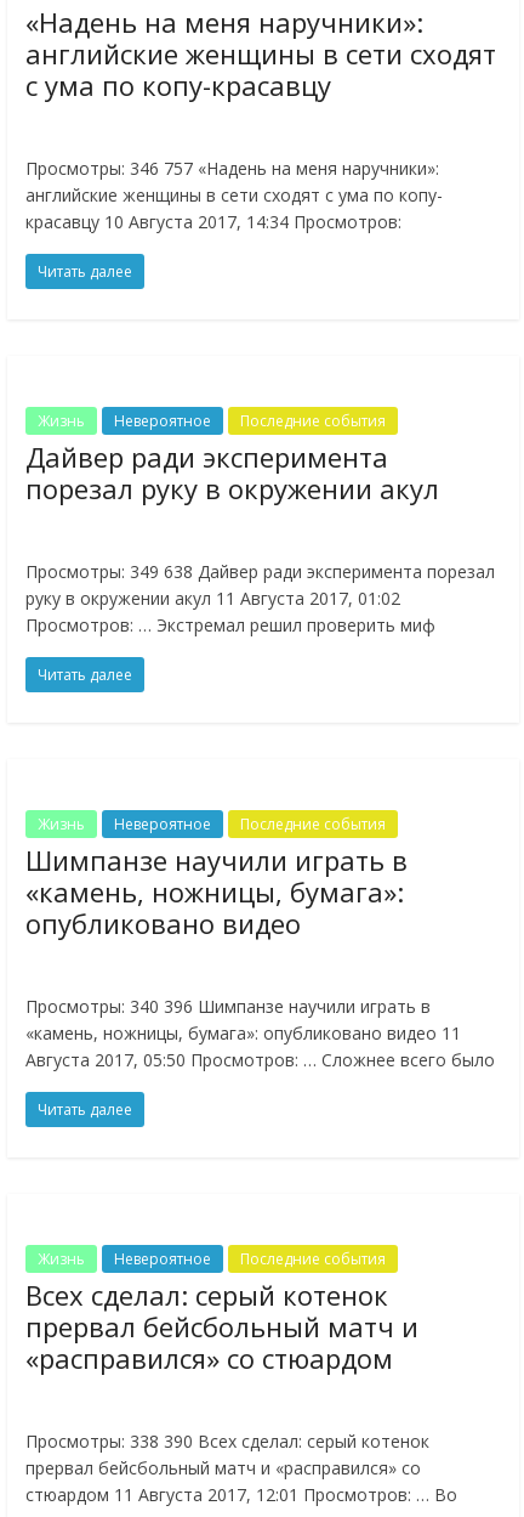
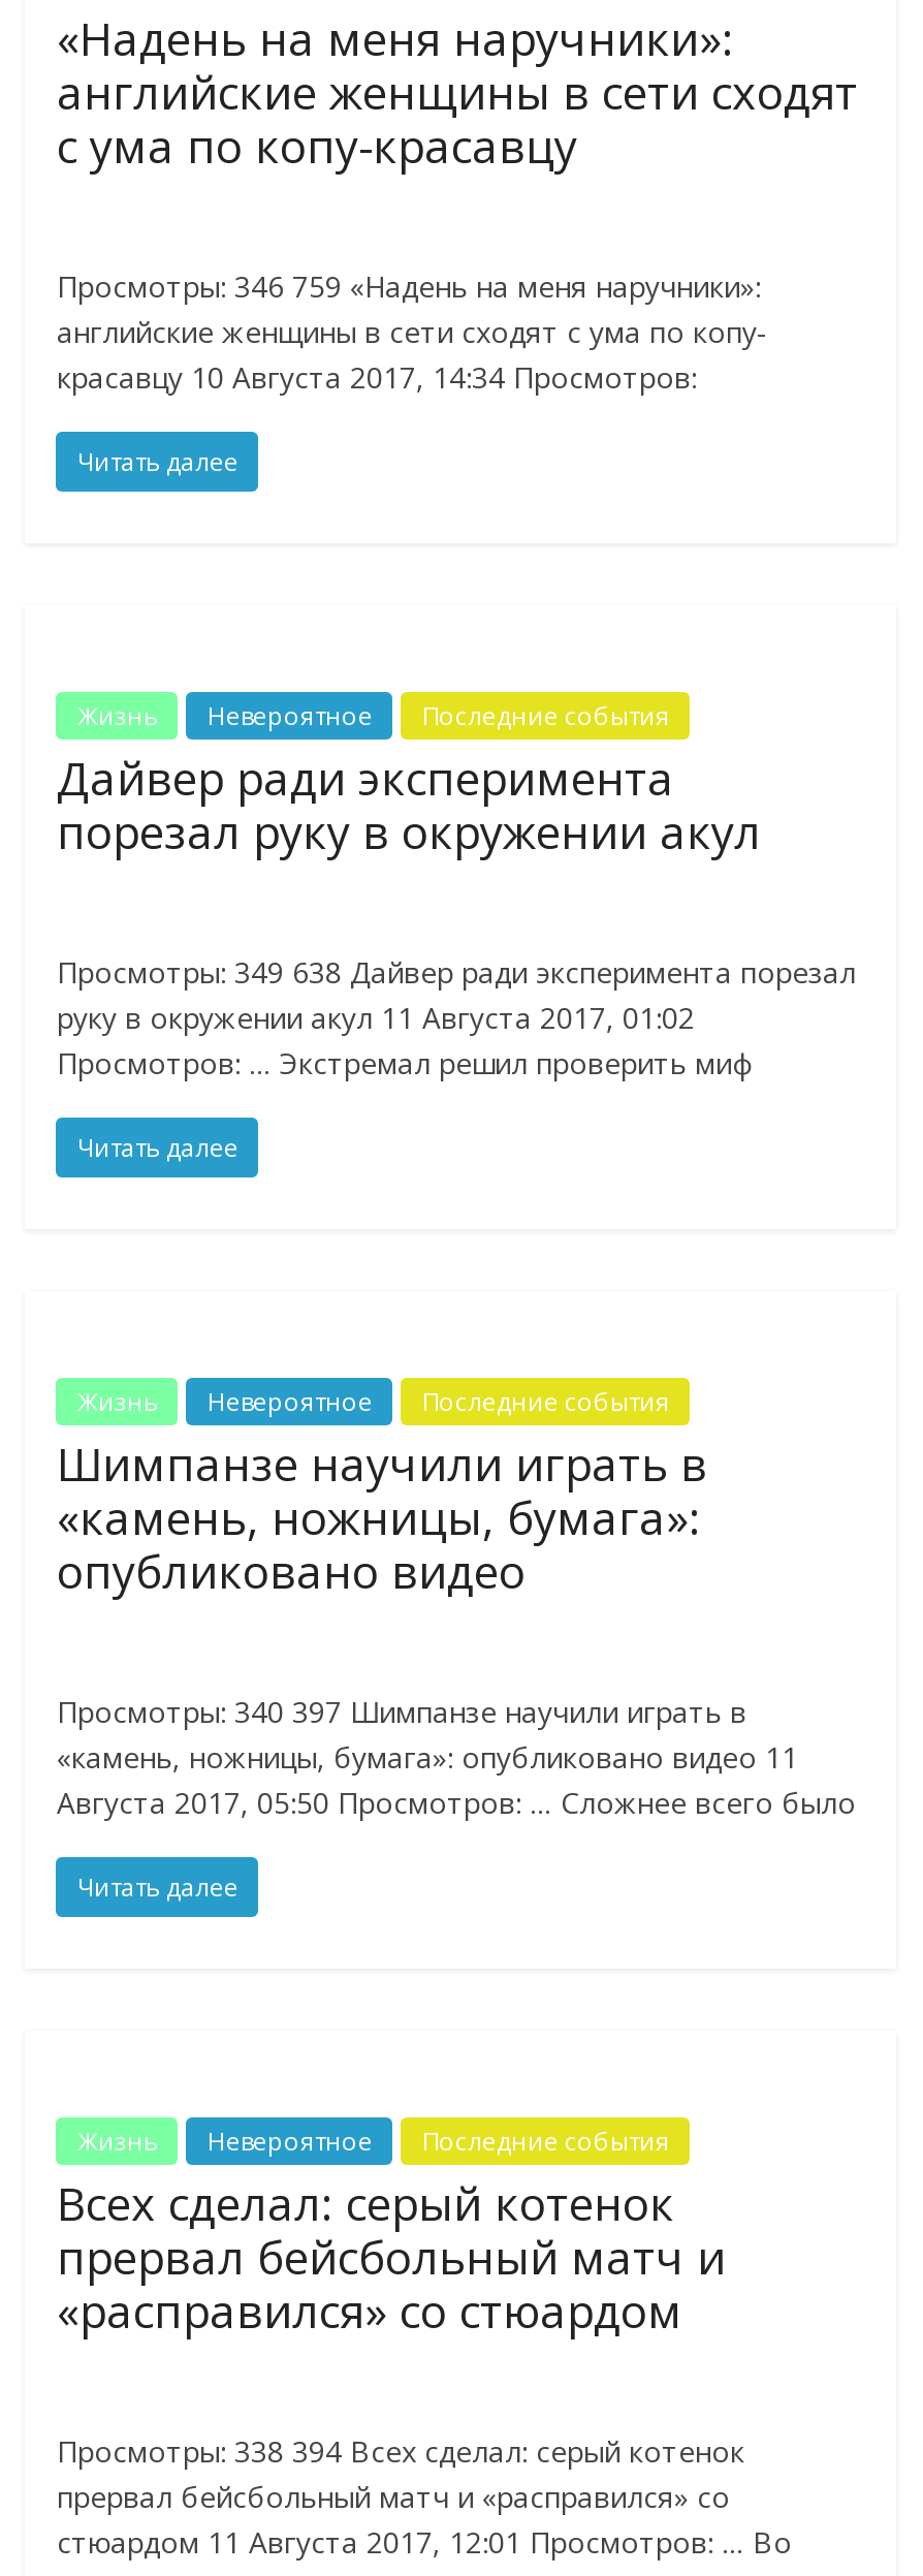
- Просмотры: 346 757 «Надень на меня наручники»:
+ Просмотры: 346 759 «Надень на меня наручники»:

- Просмотры: 340 396 Шимпанзе научили играть в
+ Просмотры: 340 397 Шимпанзе научили играть в

- Просмотры: 338 390 Всех сделал: серый котенок
+ Просмотры: 338 394 Всех сделал: серый котенок
